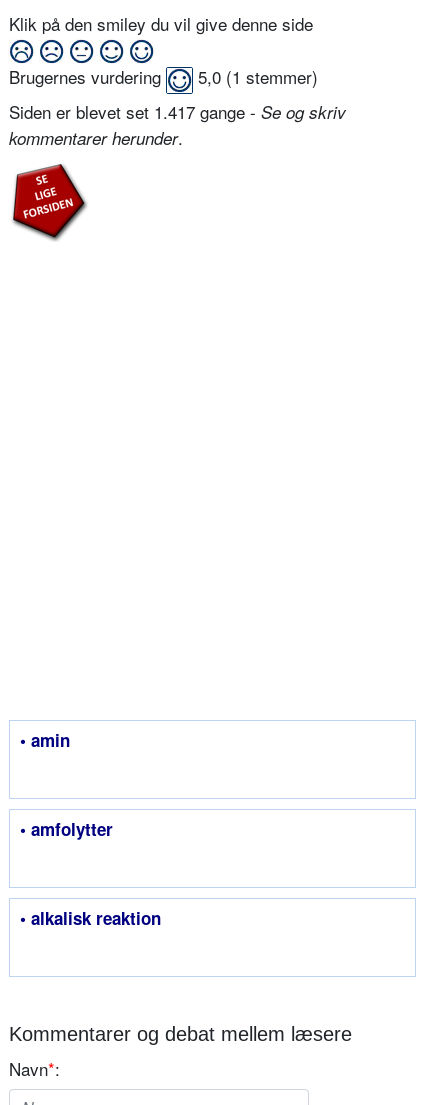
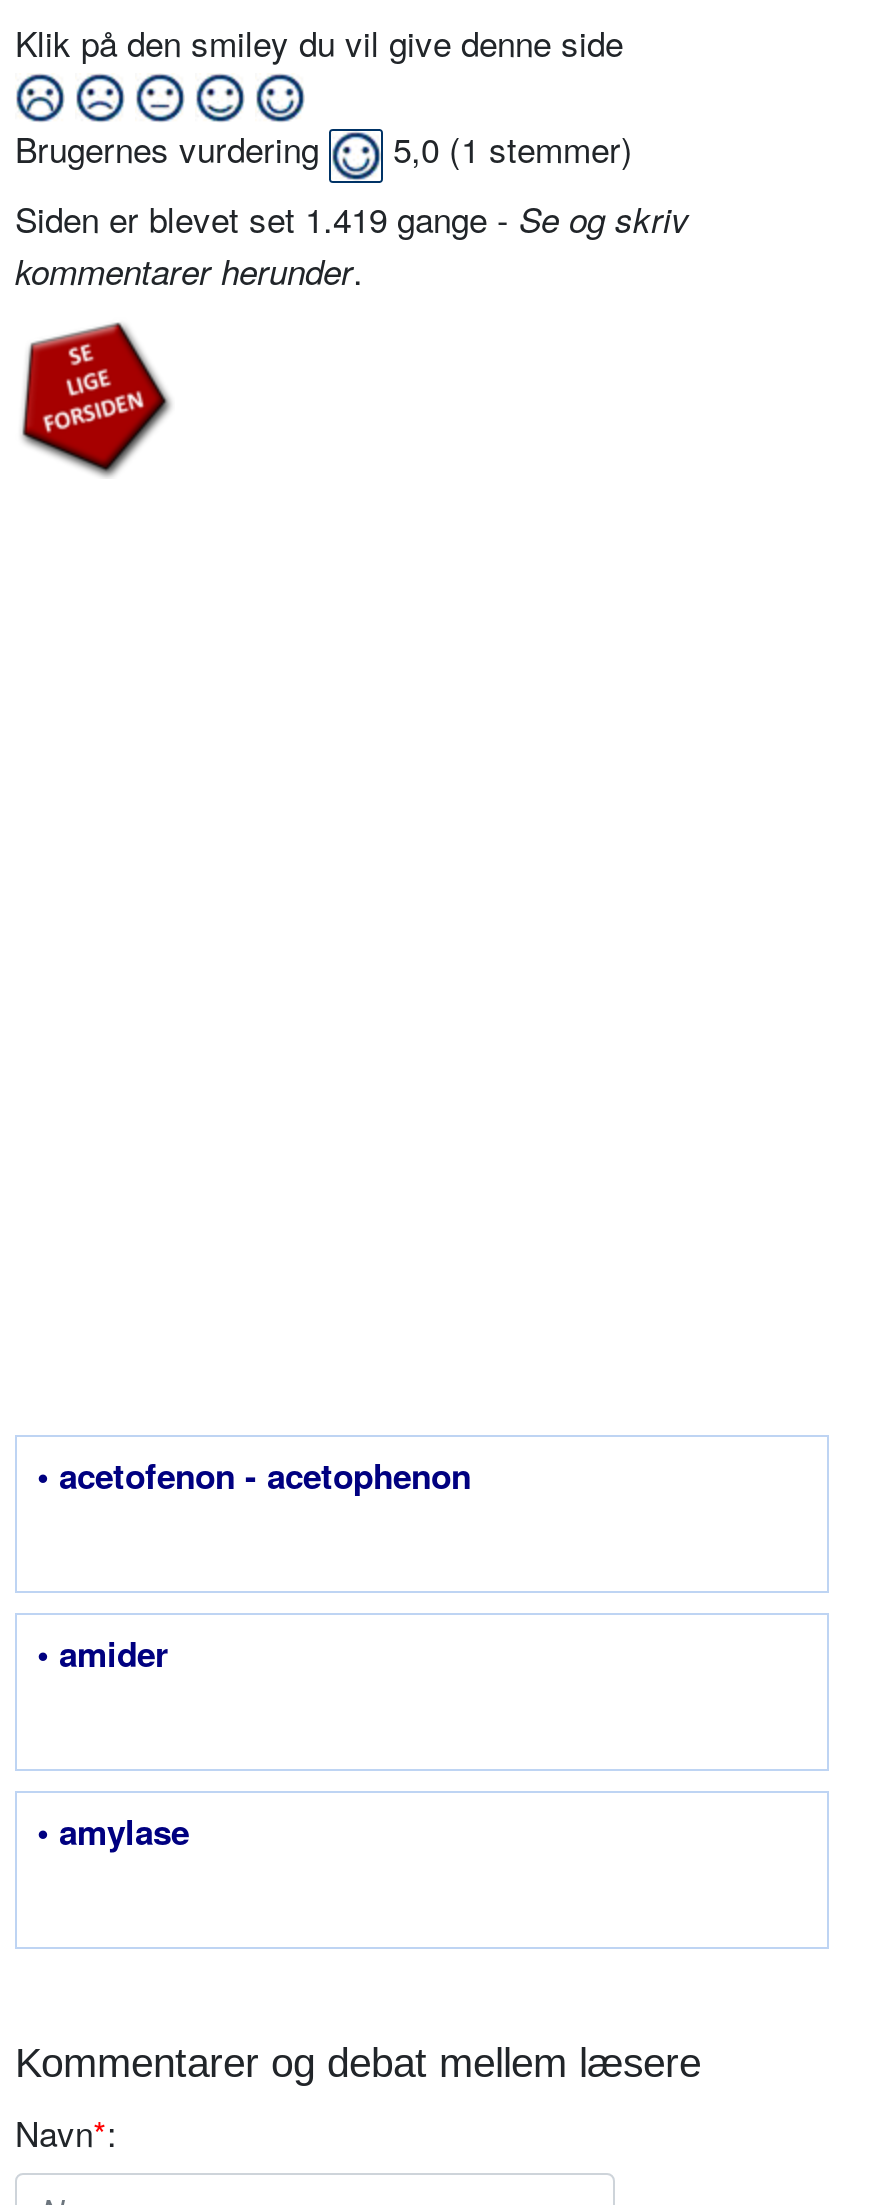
- Siden er blevet set 1.417 gange - Se og skriv
+ Siden er blevet set 1.419 gange - Se og skriv

- • amin
+ • acetofenon - acetophenon

- • amfolytter
+ • amider

- • alkalisk reaktion
+ • amylase
